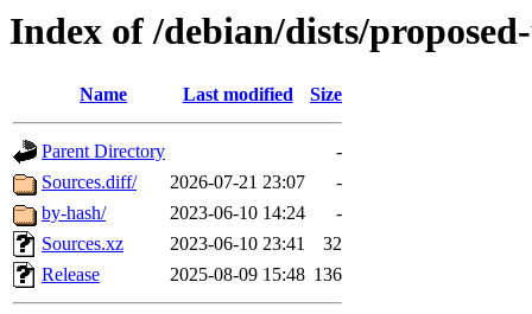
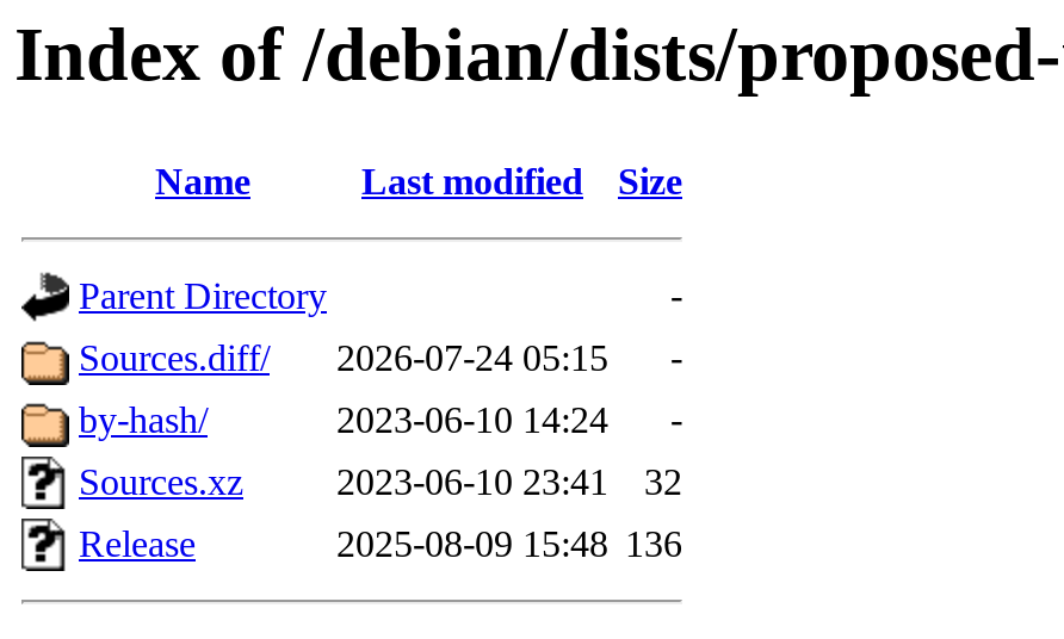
- 2026-07-21 23:07
+ 2026-07-24 05:15
